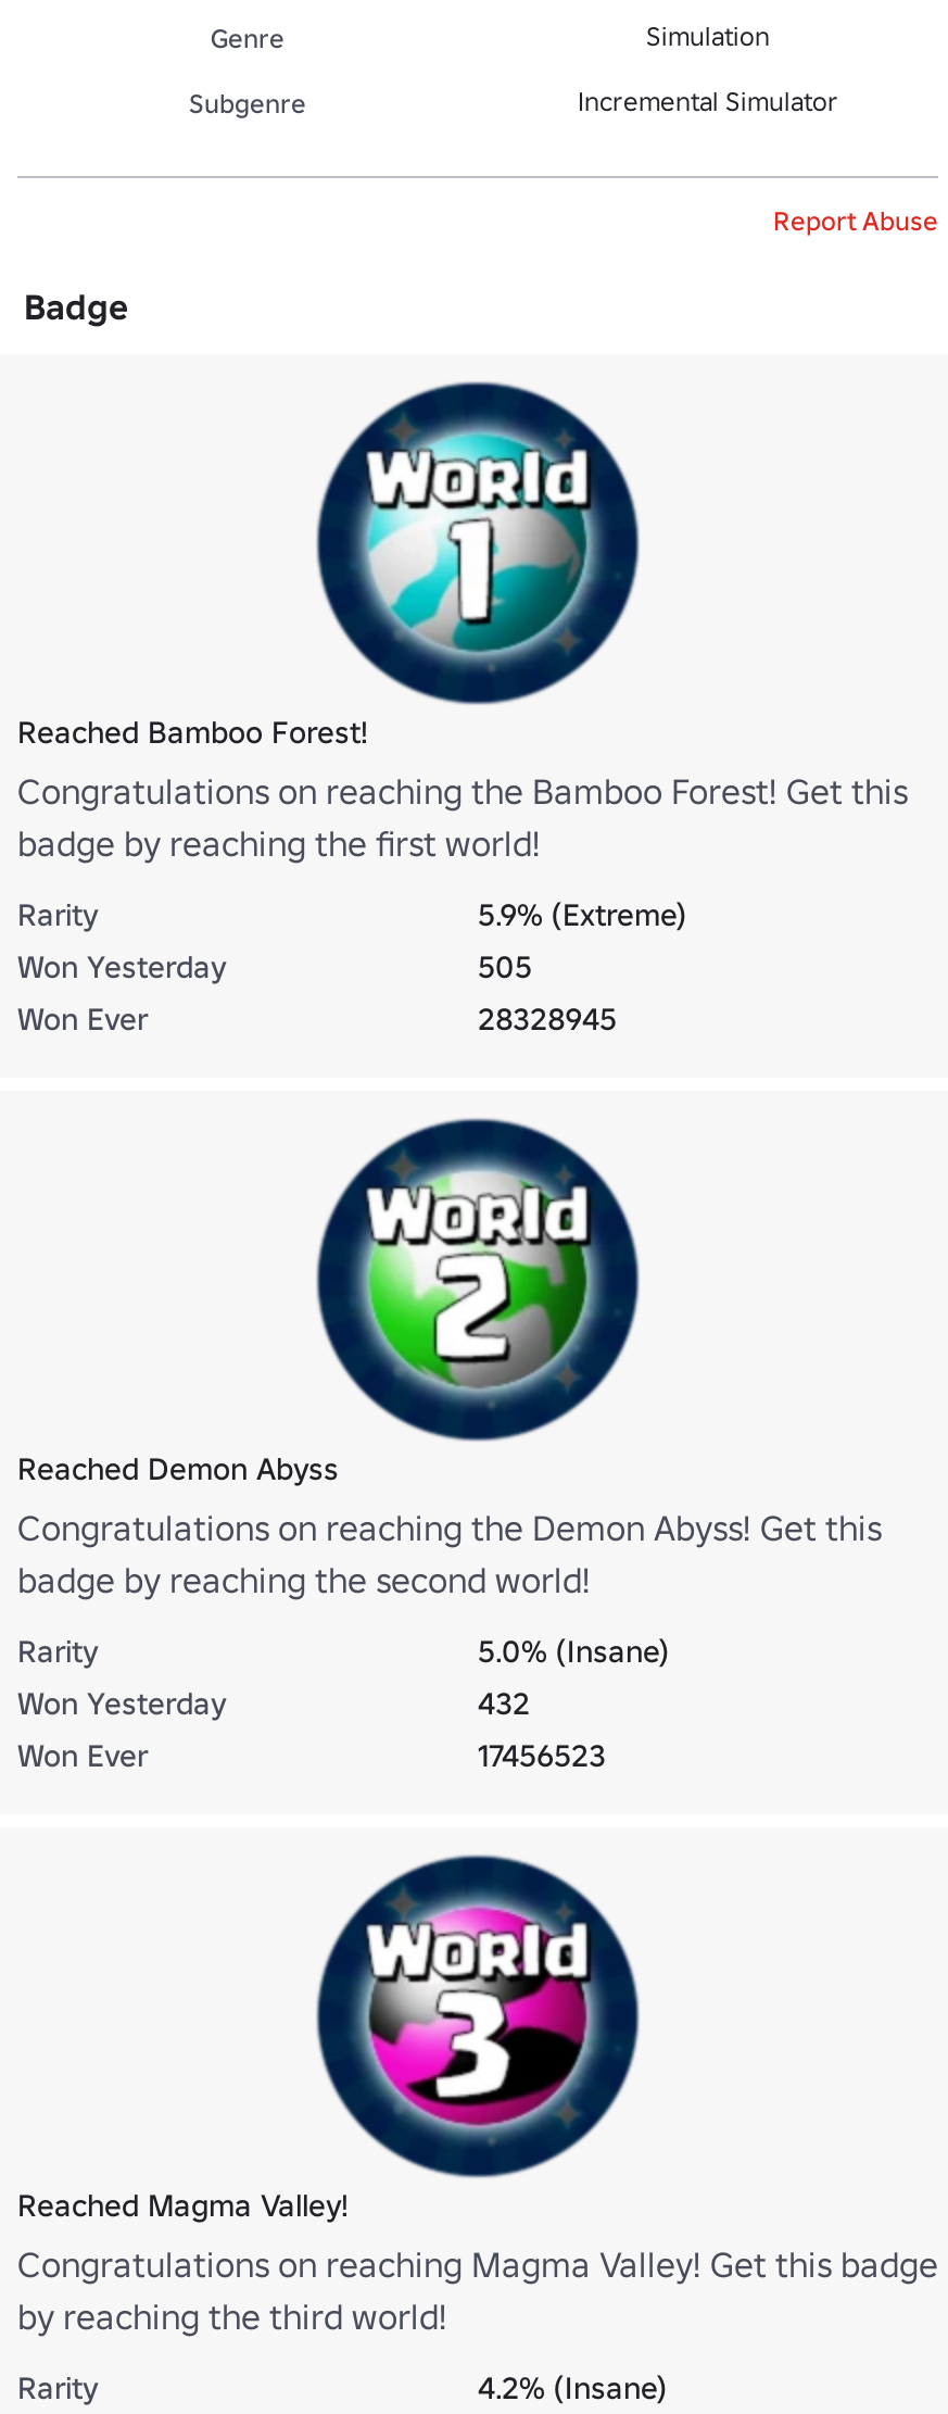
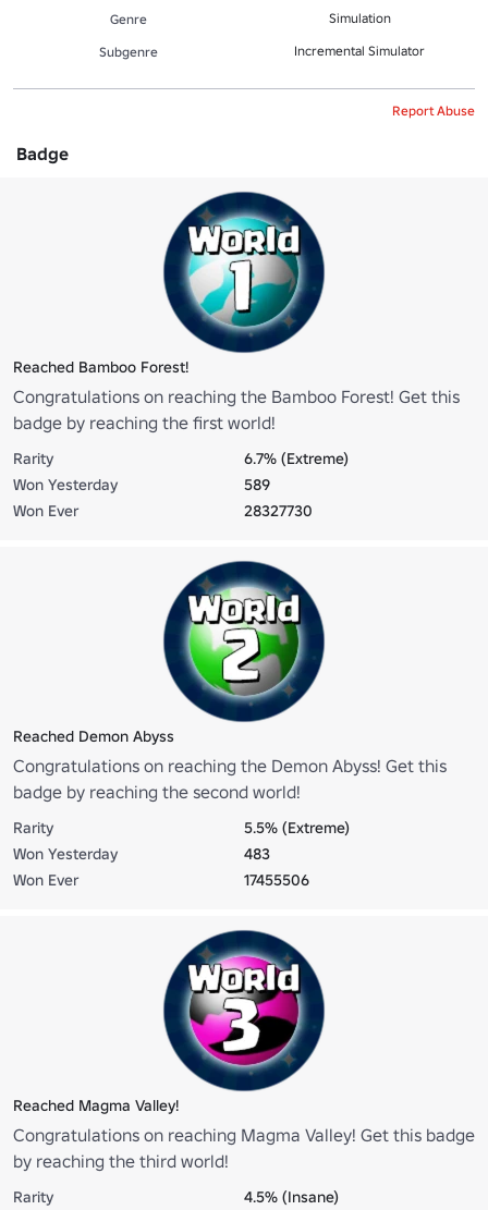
- 5.9% (Extreme)
+ 6.7% (Extreme)

- 505
+ 589

- 28328945
+ 28327730

- 5.0% (Insane)
+ 5.5% (Extreme)

- 432
+ 483

- 17456523
+ 17455506

- 4.2% (Insane)
+ 4.5% (Insane)
